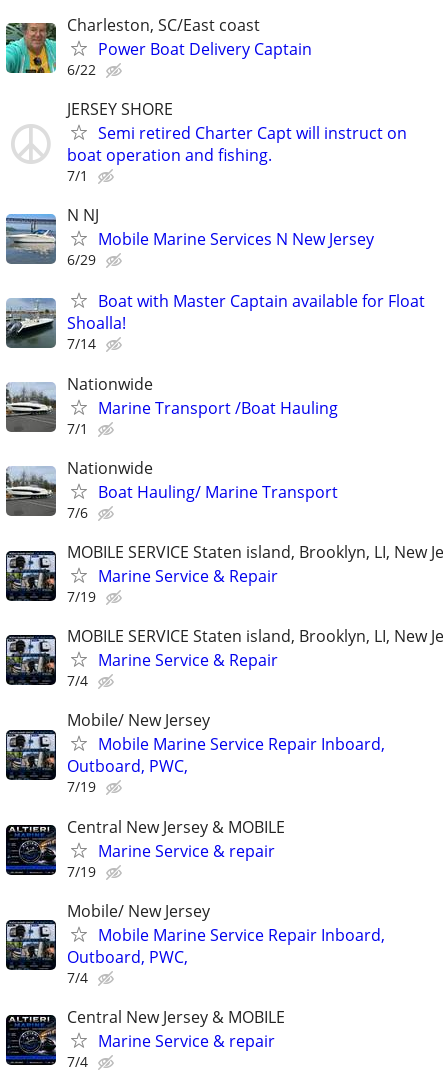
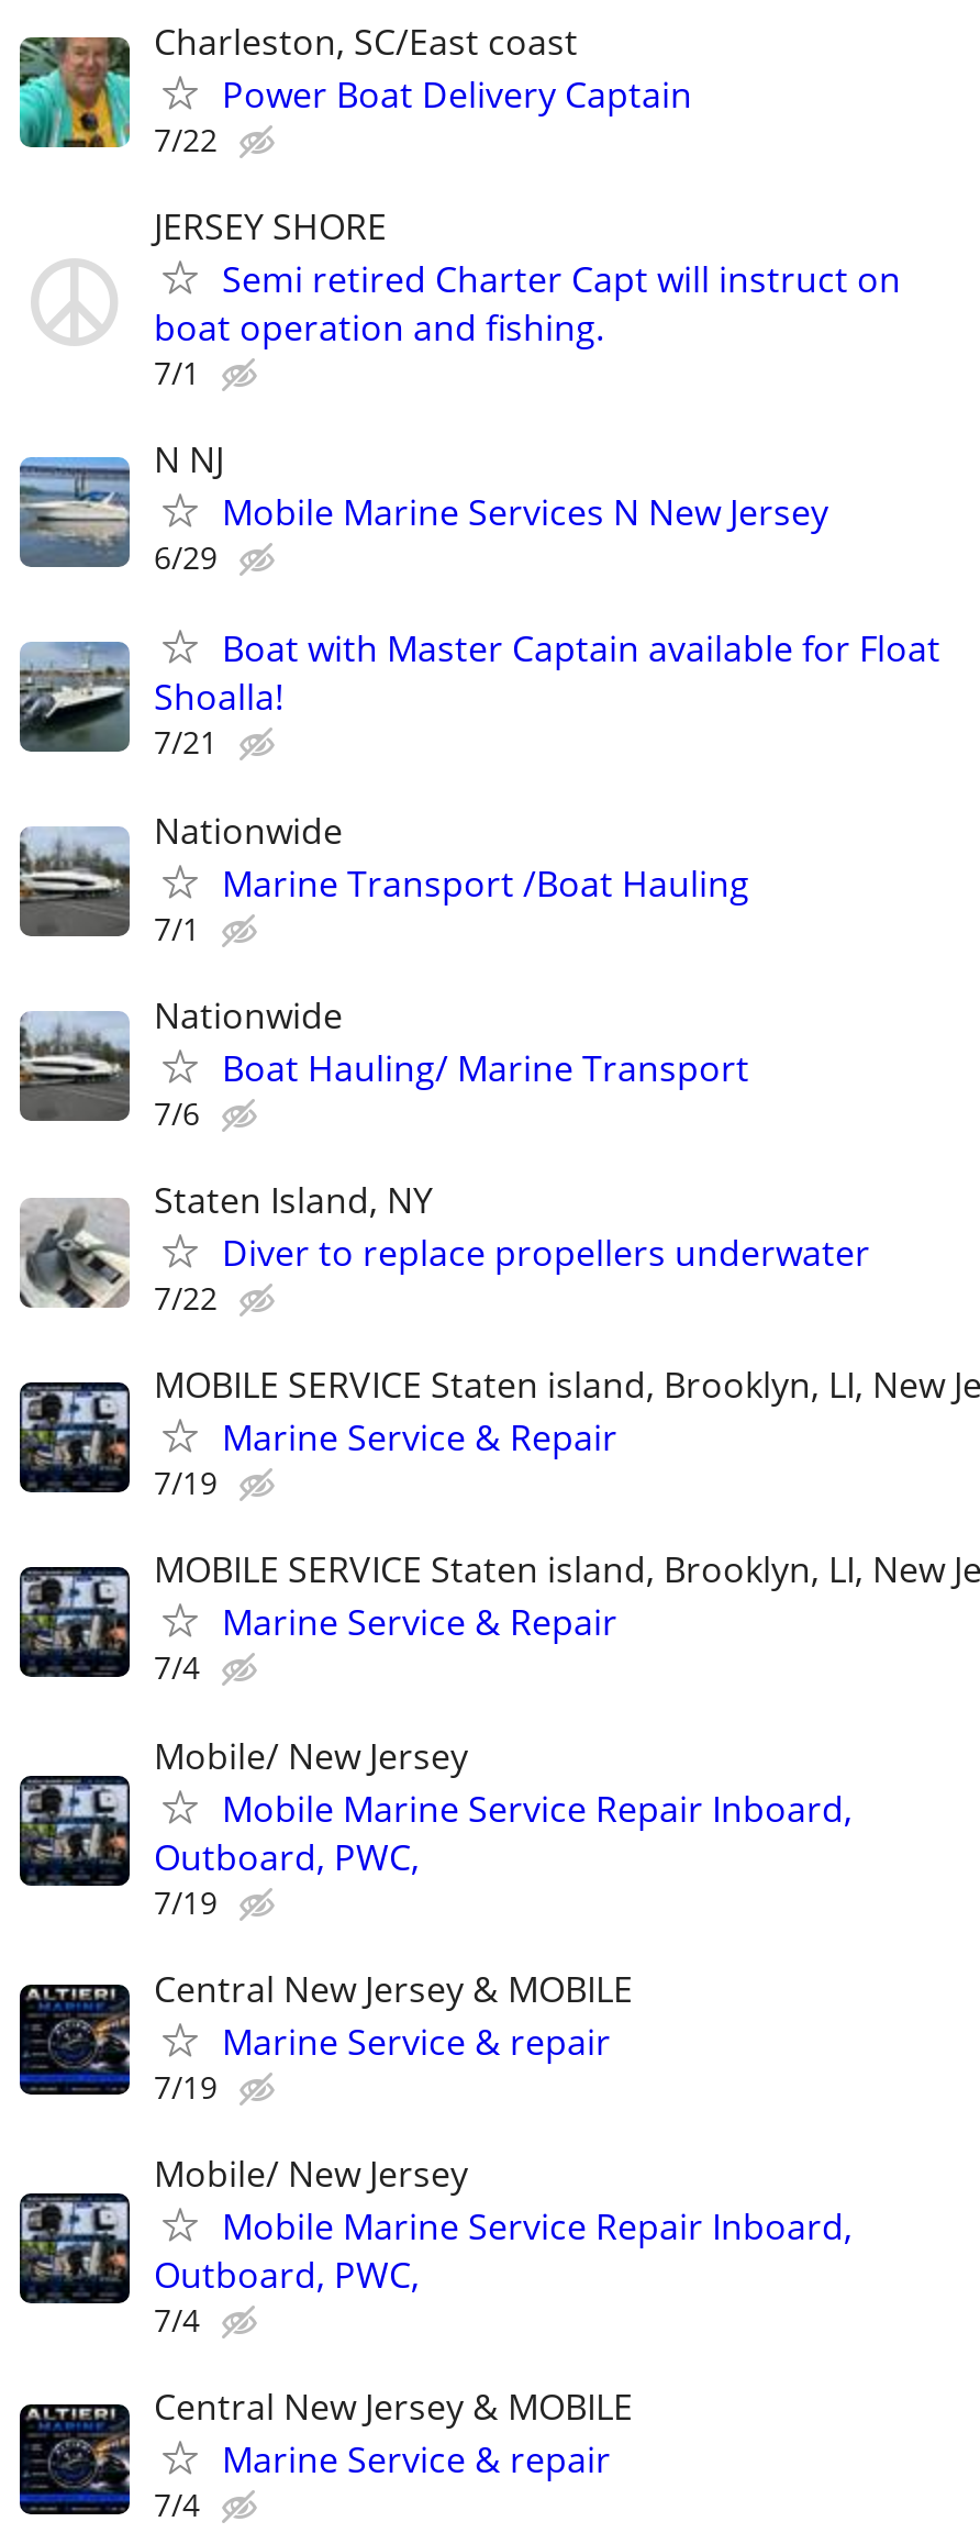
- 6/22
+ 7/22

- 7/14
+ 7/21

+ [image]
+ Staten Island, NY
+ Diver to replace propellers underwater
+ 7/22
